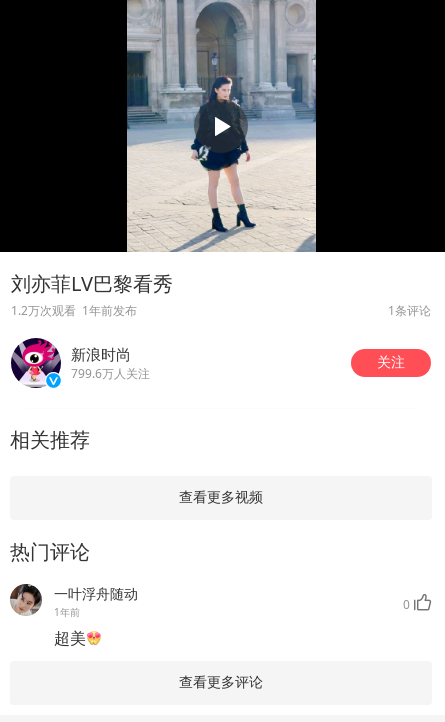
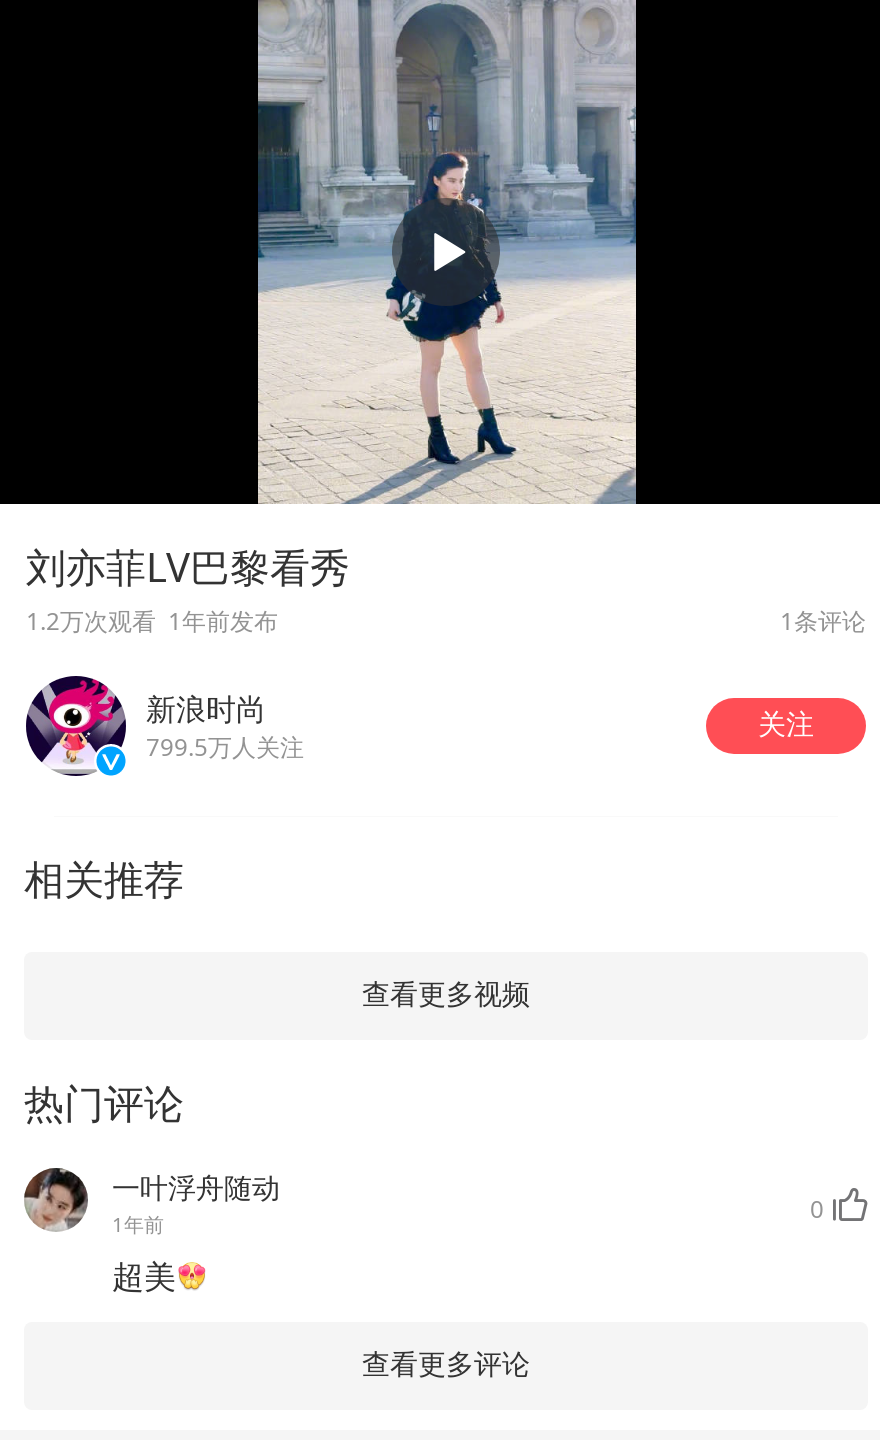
- 799.6万人关注
+ 799.5万人关注
